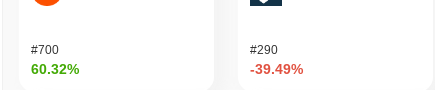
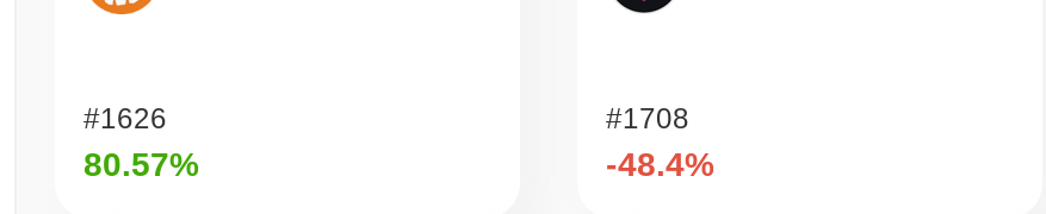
- #700
- 60.32%
+ #1626
+ 80.57%

- #290
- -39.49%
+ #1708
+ -48.4%
